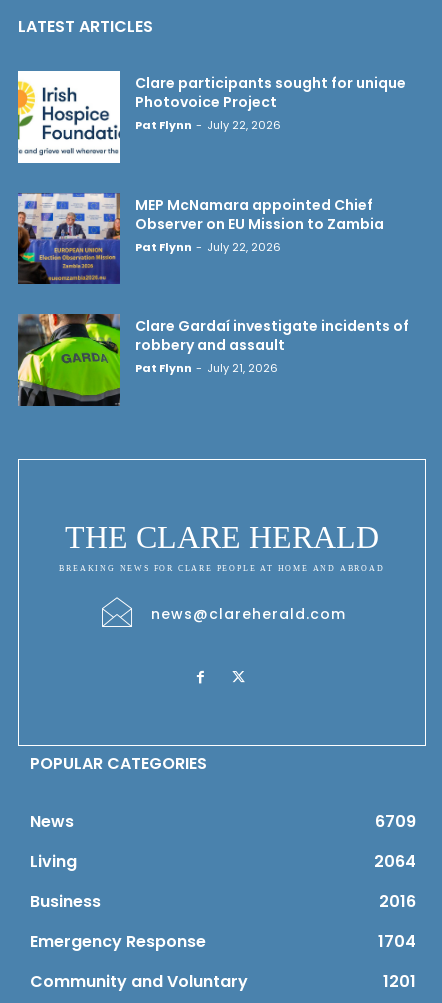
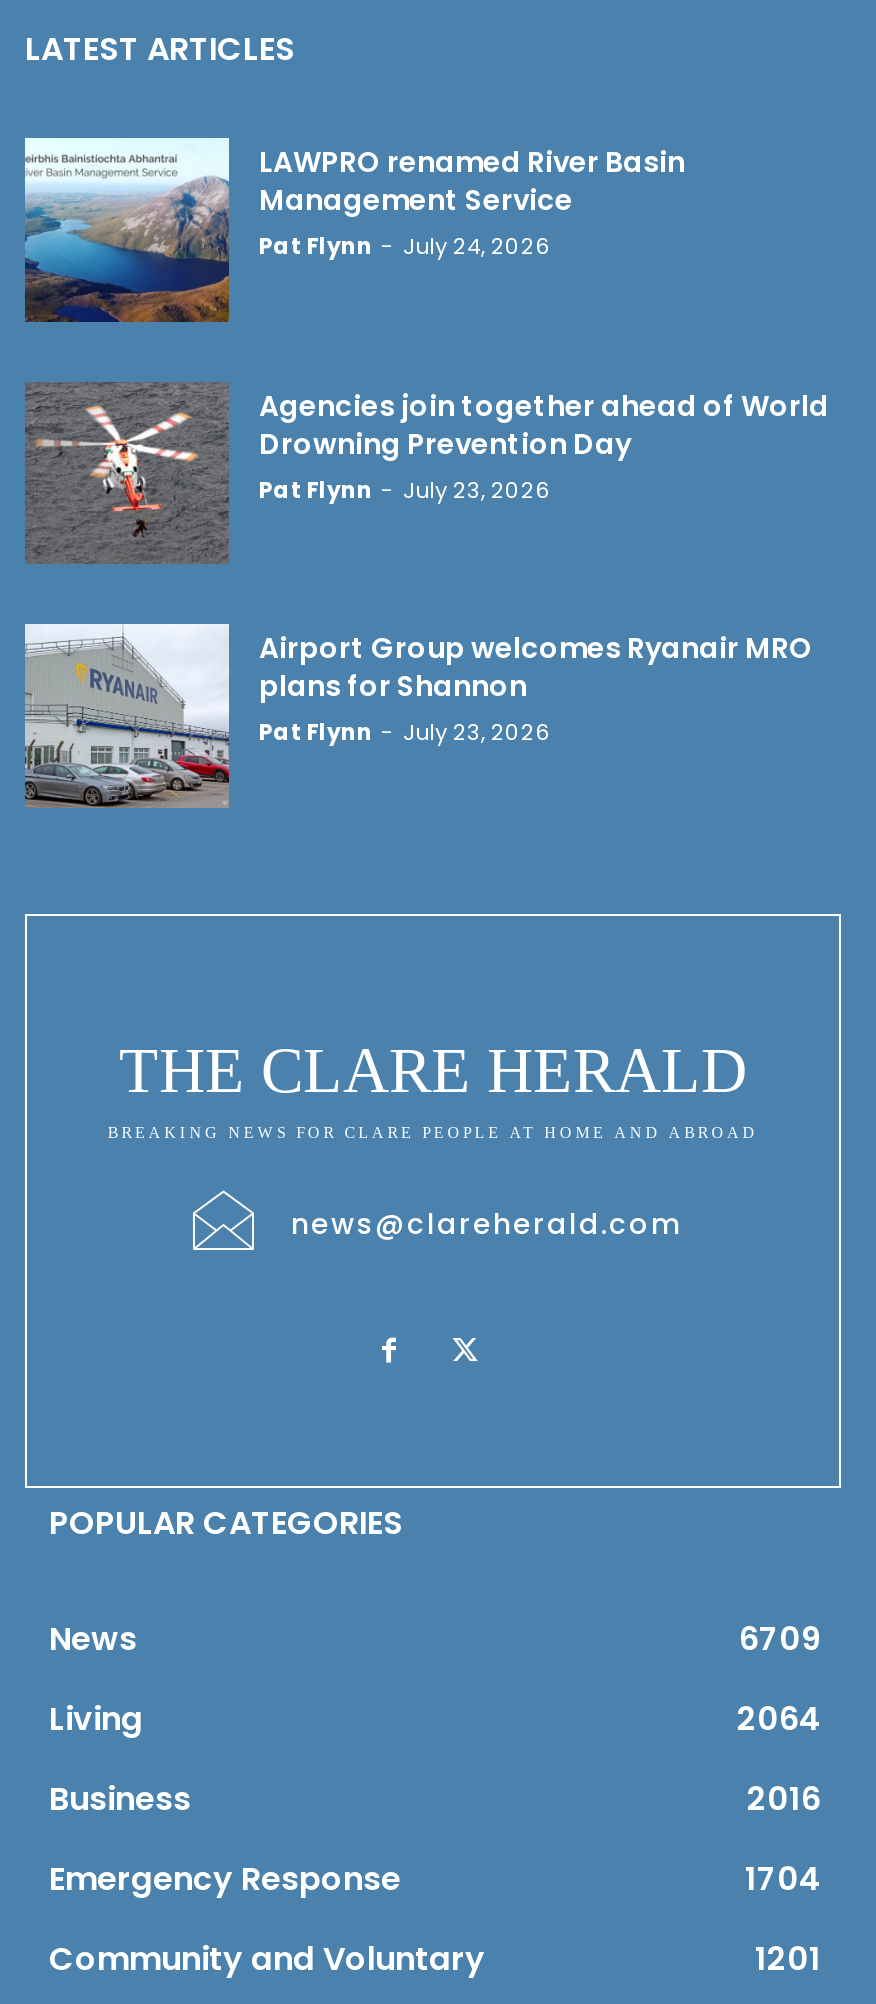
- [image]
- Clare participants sought for unique
- Photovoice Project
- Pat Flynn - July 22, 2026
+ [image]
+ LAWPRO renamed River Basin
+ Management Service
+ Pat Flynn - July 24, 2026

- [image]
- MEP McNamara appointed Chief
- Observer on EU Mission to Zambia
- Pat Flynn - July 22, 2026
+ [image]
+ Agencies join together ahead of World
+ Drowning Prevention Day
+ Pat Flynn - July 23, 2026

- [image]
- Clare Gardaí investigate incidents of
- robbery and assault
- Pat Flynn - July 21, 2026
+ [image]
+ Airport Group welcomes Ryanair MRO
+ plans for Shannon
+ Pat Flynn - July 23, 2026
